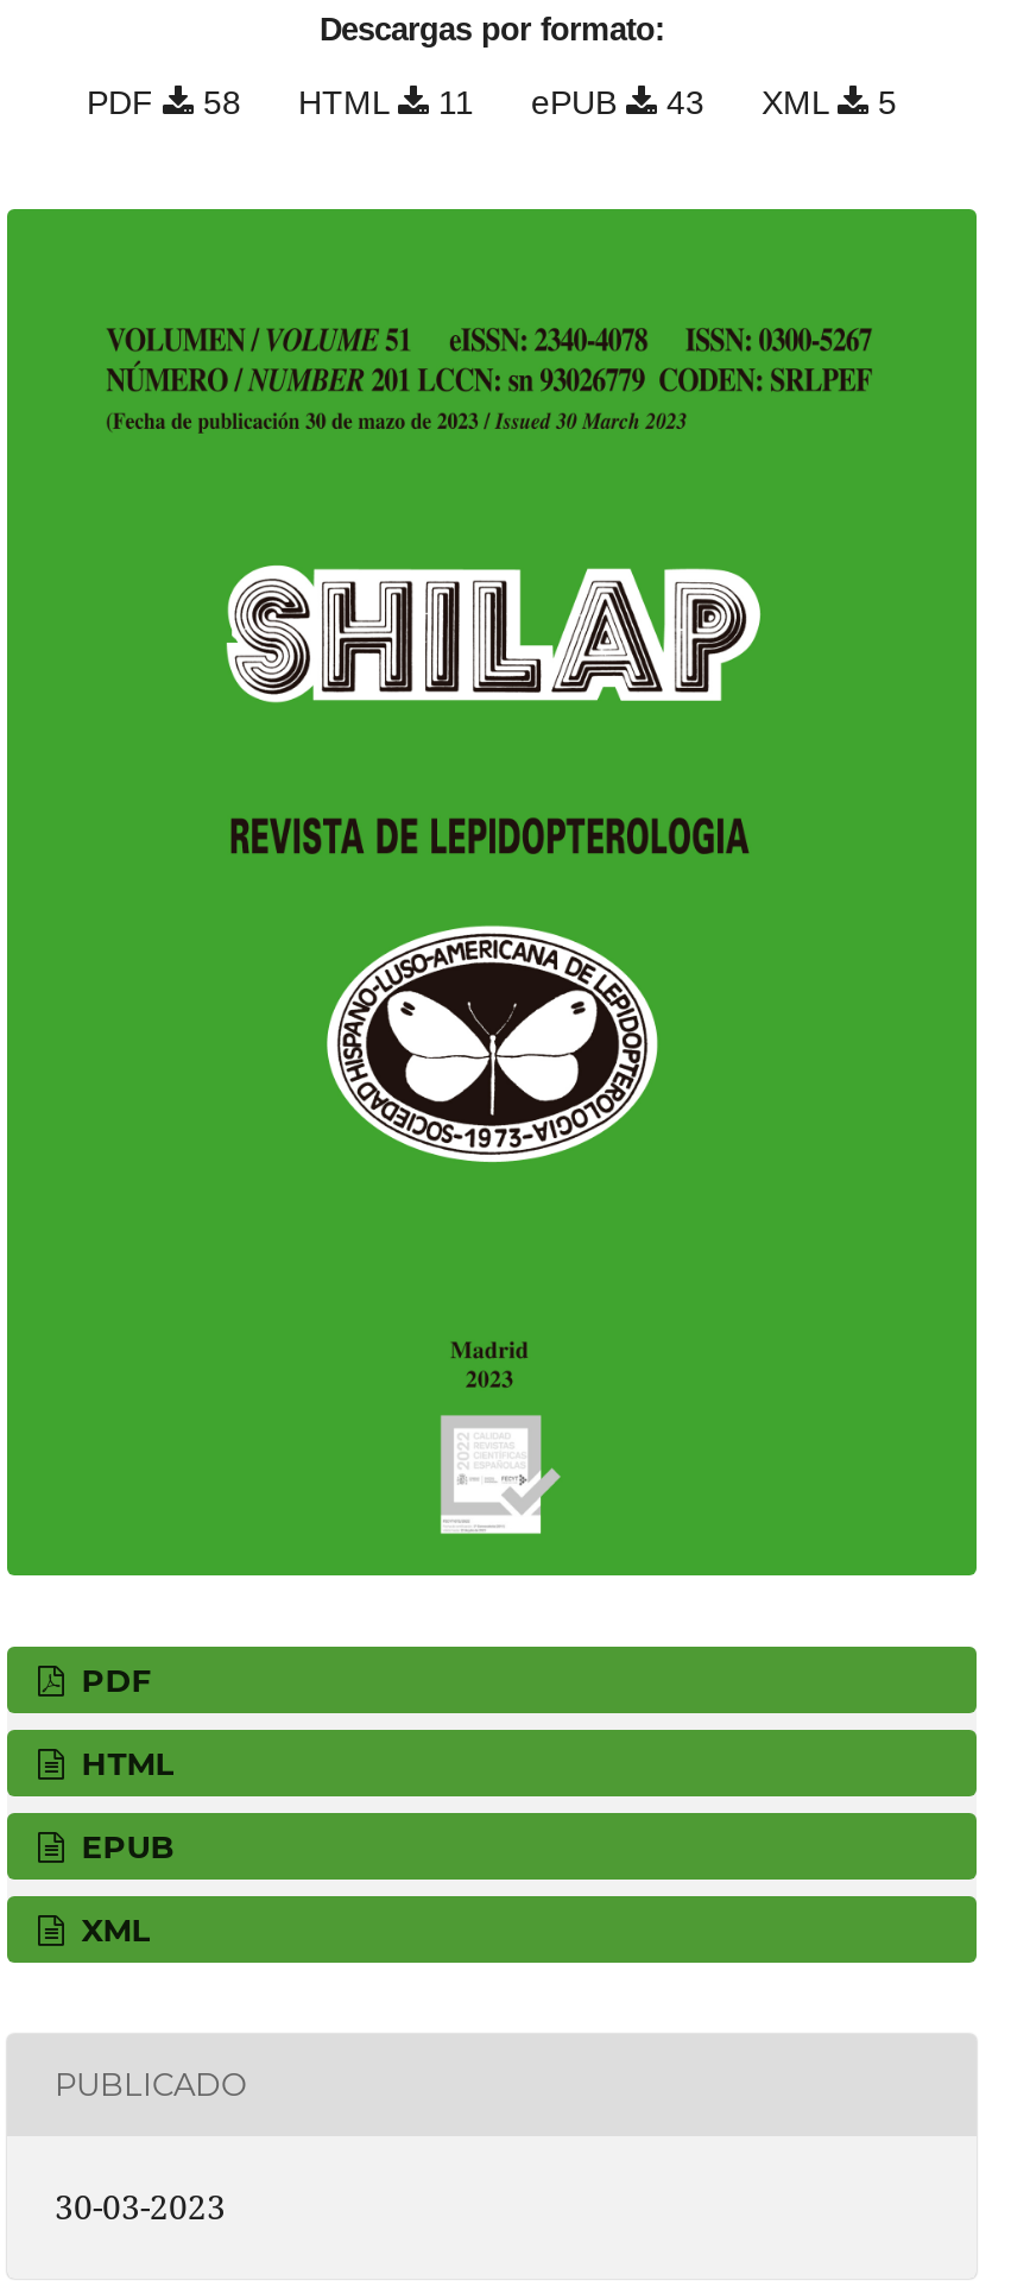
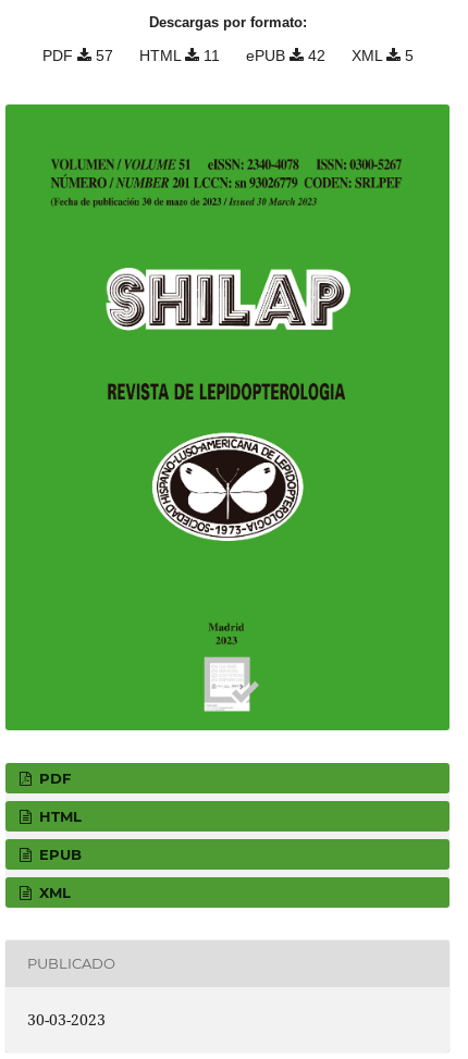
- 58
+ 57

- 43
+ 42
